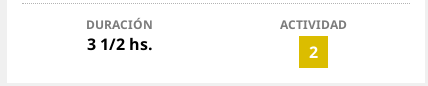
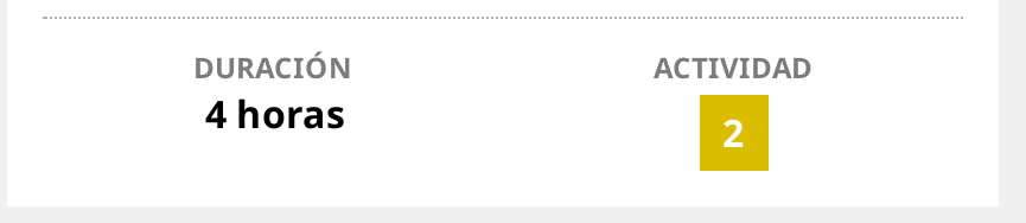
- 3 1/2 hs.
+ 4 horas
